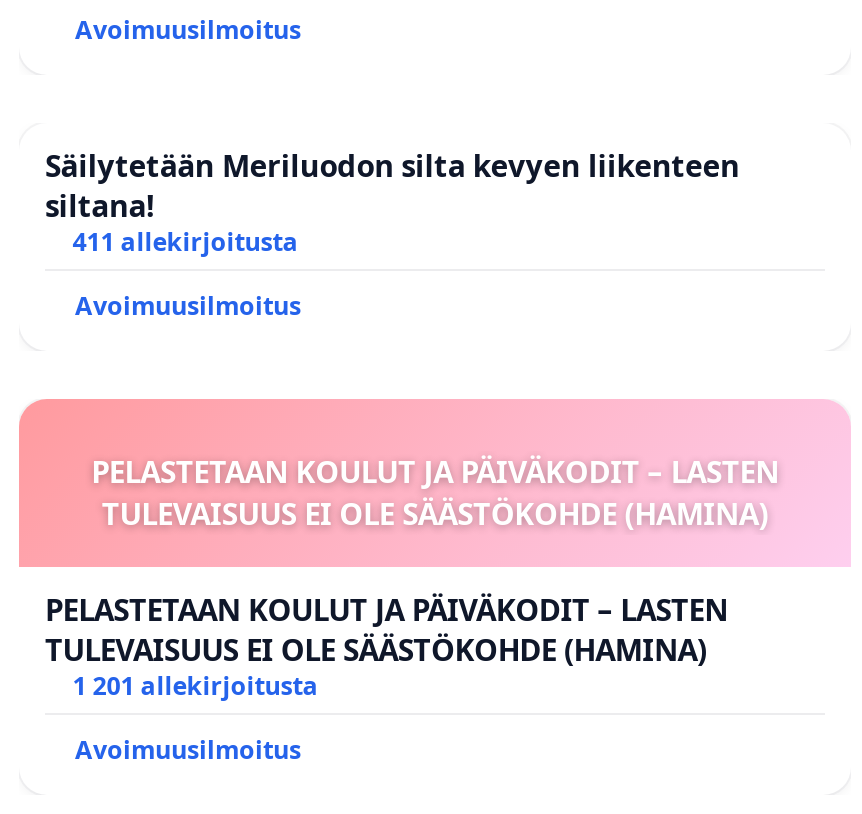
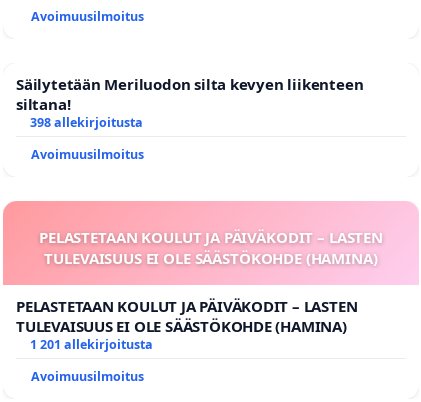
- 411 allekirjoitusta
+ 398 allekirjoitusta
